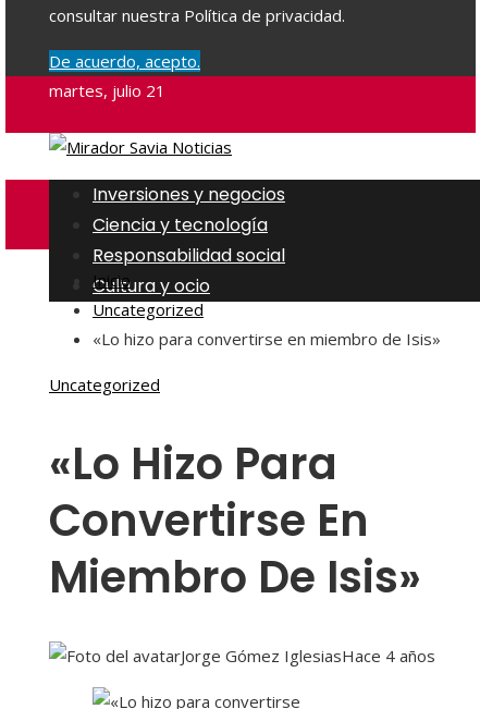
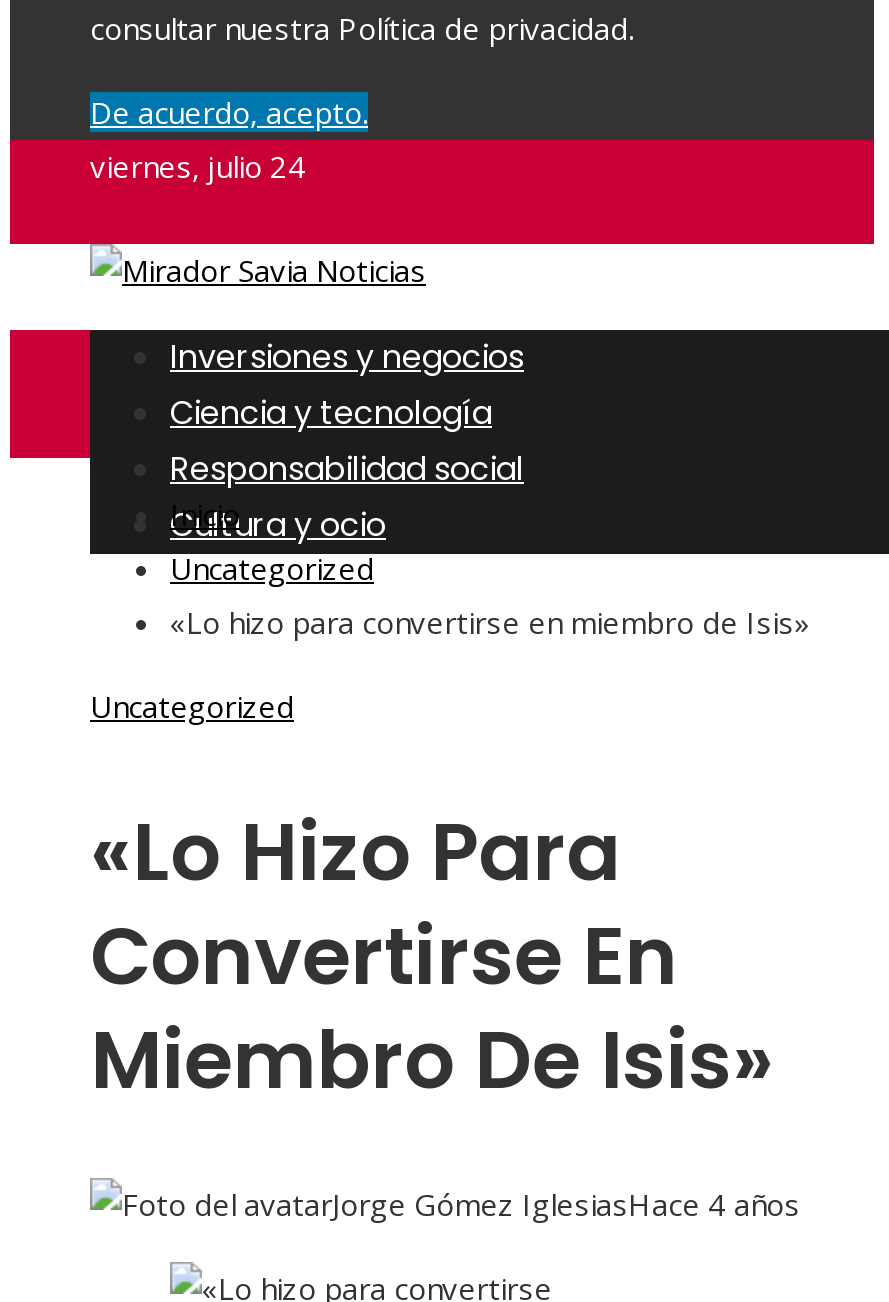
- martes, julio 21
+ viernes, julio 24
